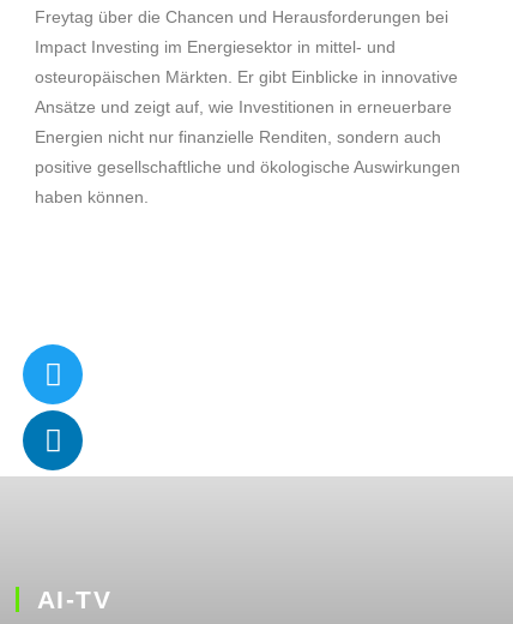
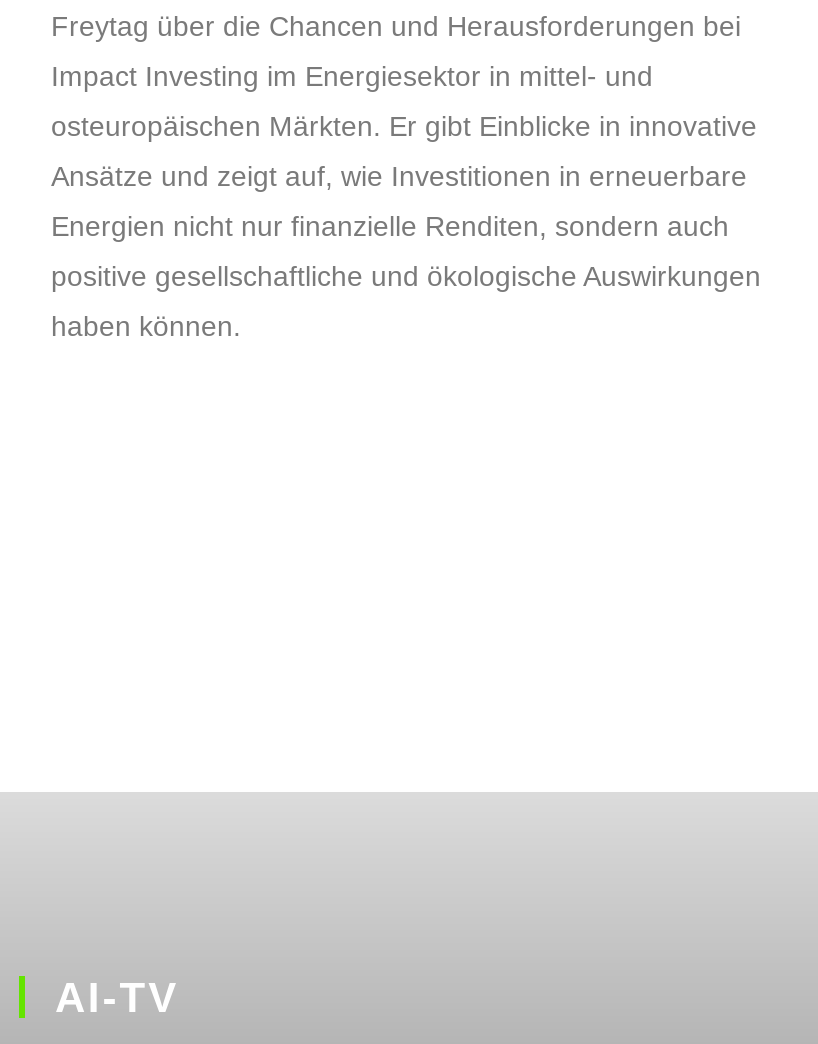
- [image]
